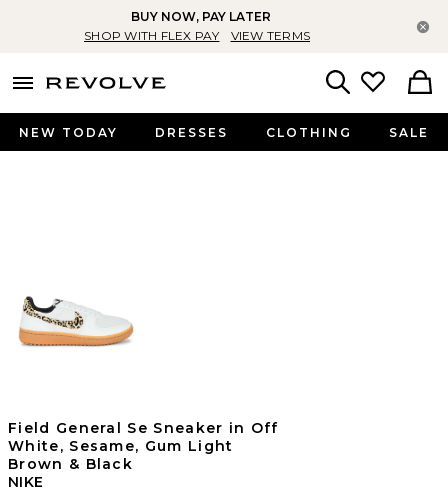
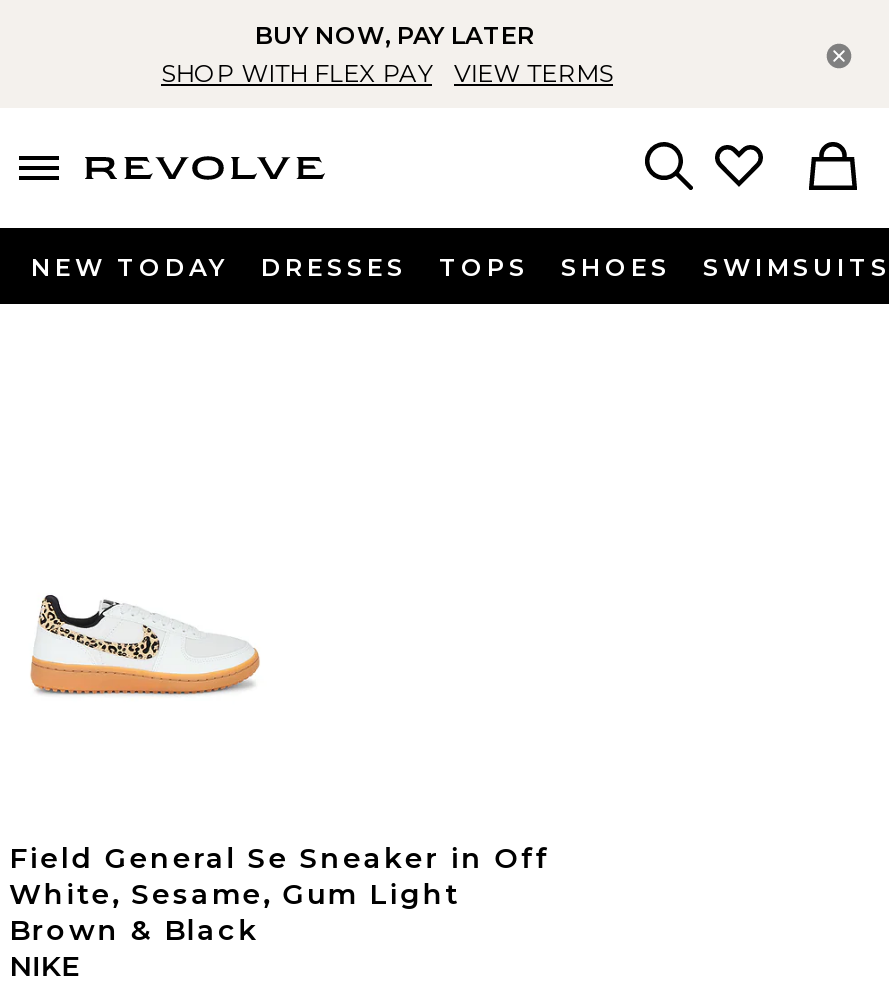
- CLOTHING
- SALE
+ TOPS
+ SHOES
+ SWIMSUITS
